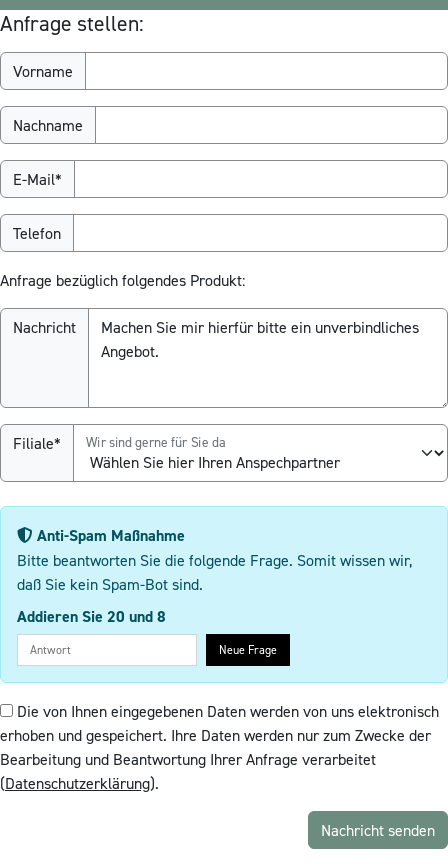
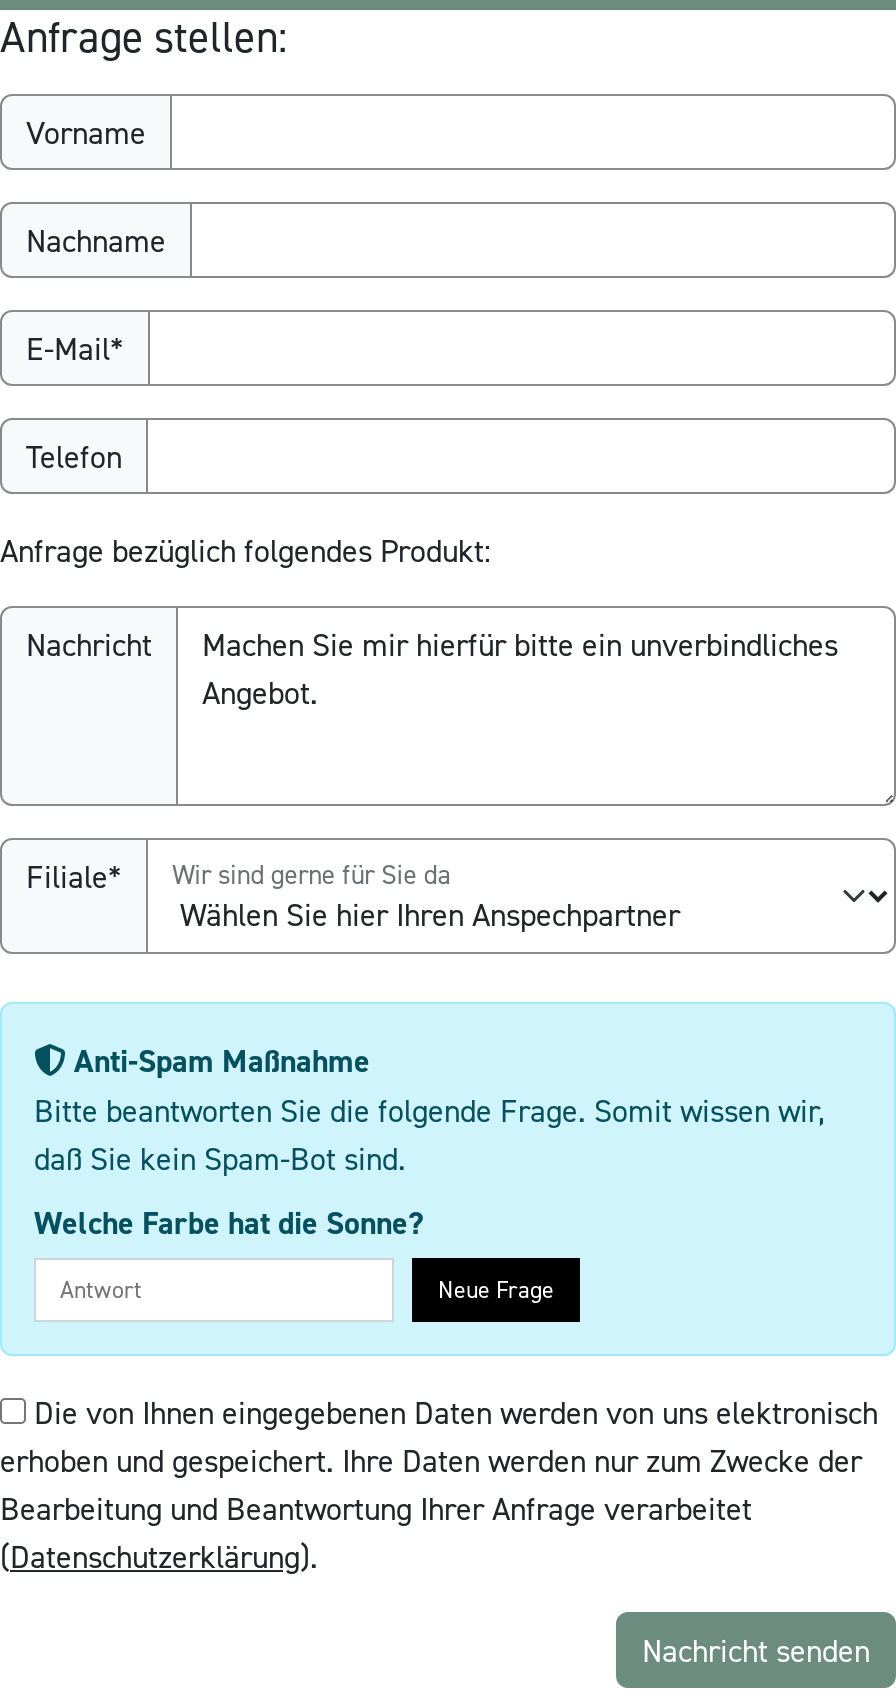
- Addieren Sie 20 und 8
+ Welche Farbe hat die Sonne?
